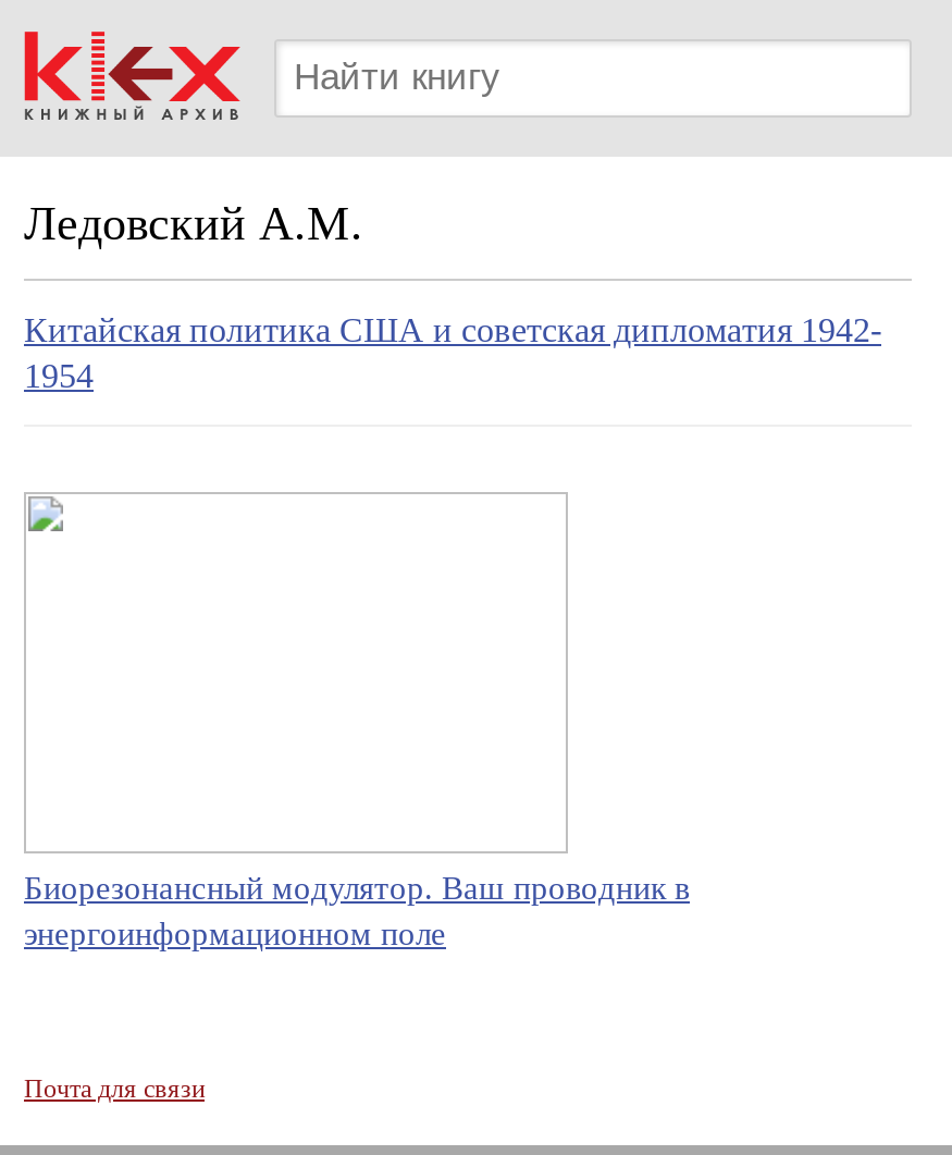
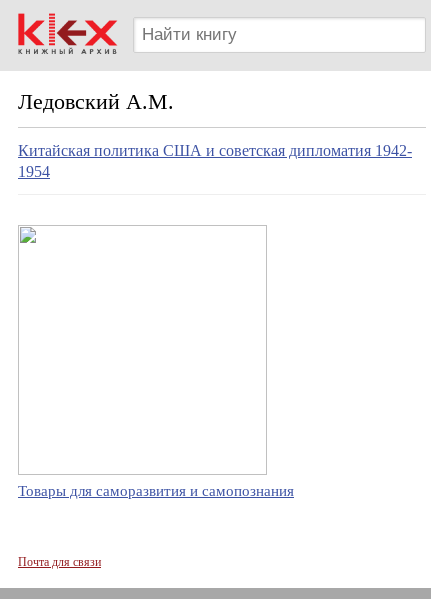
- Биорезонансный модулятор. Ваш проводник в
- энергоинформационном поле
+ Товары для саморазвития и самопознания
